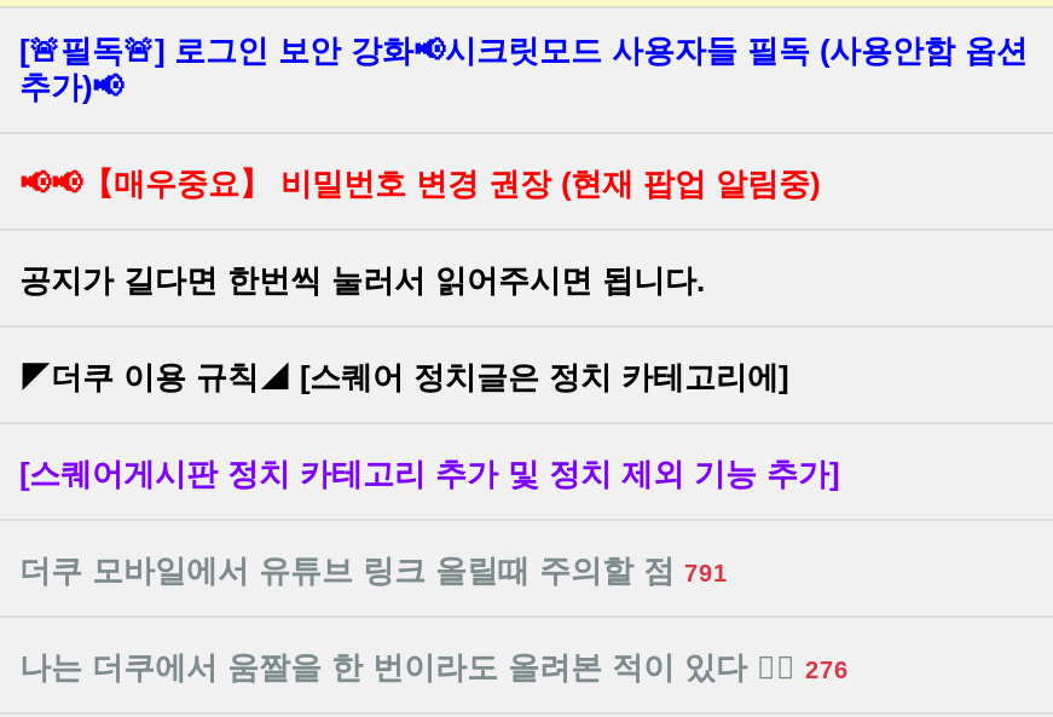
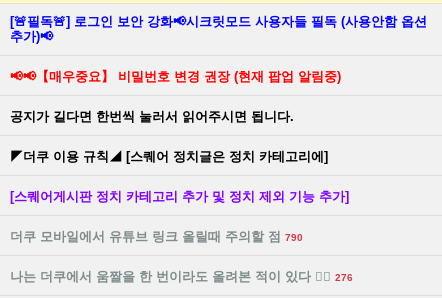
- 더쿠 모바일에서 유튜브 링크 올릴때 주의할 점 791
+ 더쿠 모바일에서 유튜브 링크 올릴때 주의할 점 790
